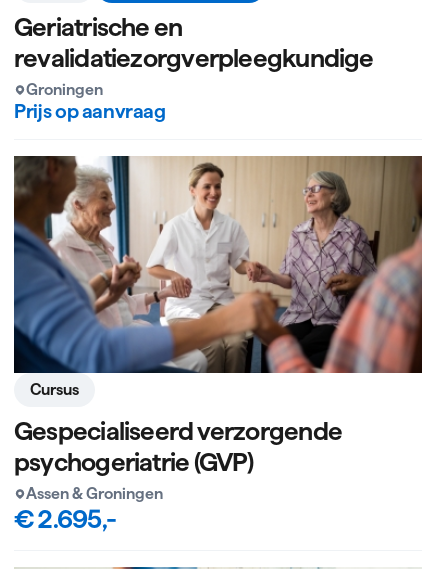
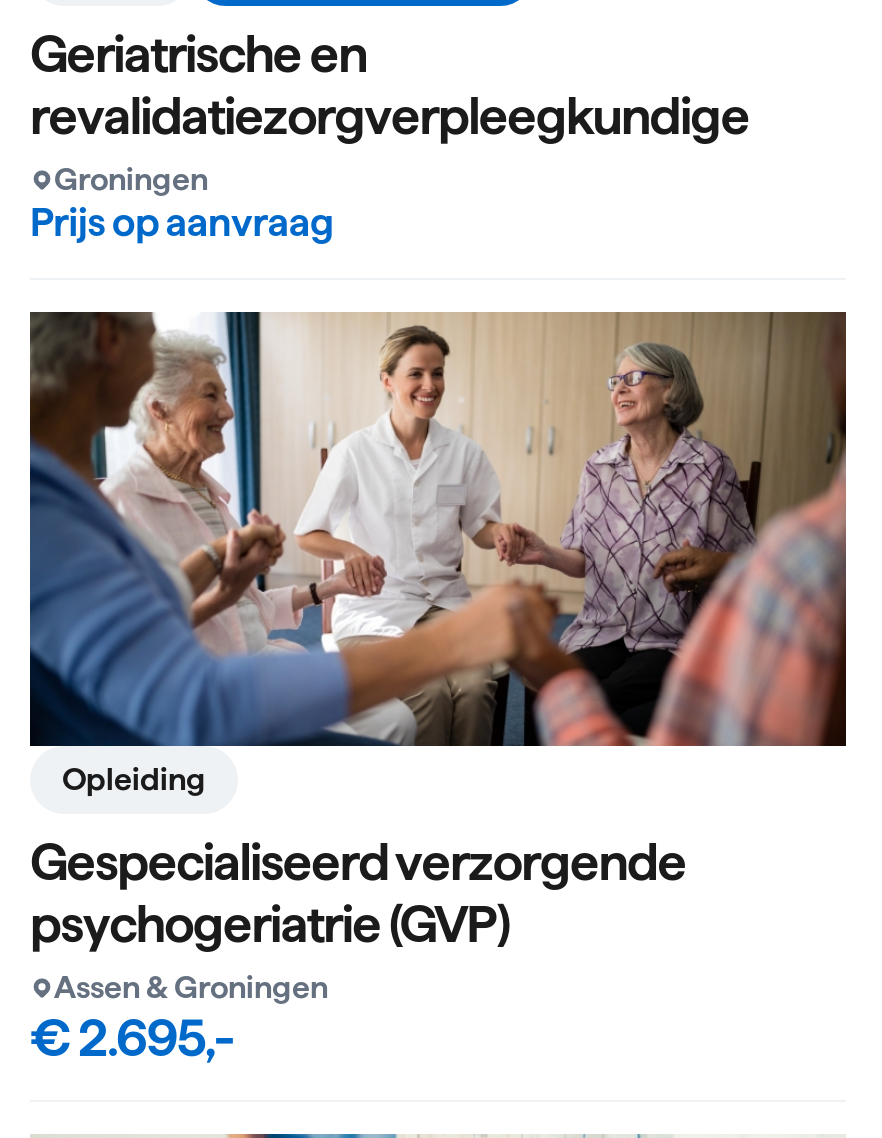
- Cursus
+ Opleiding
